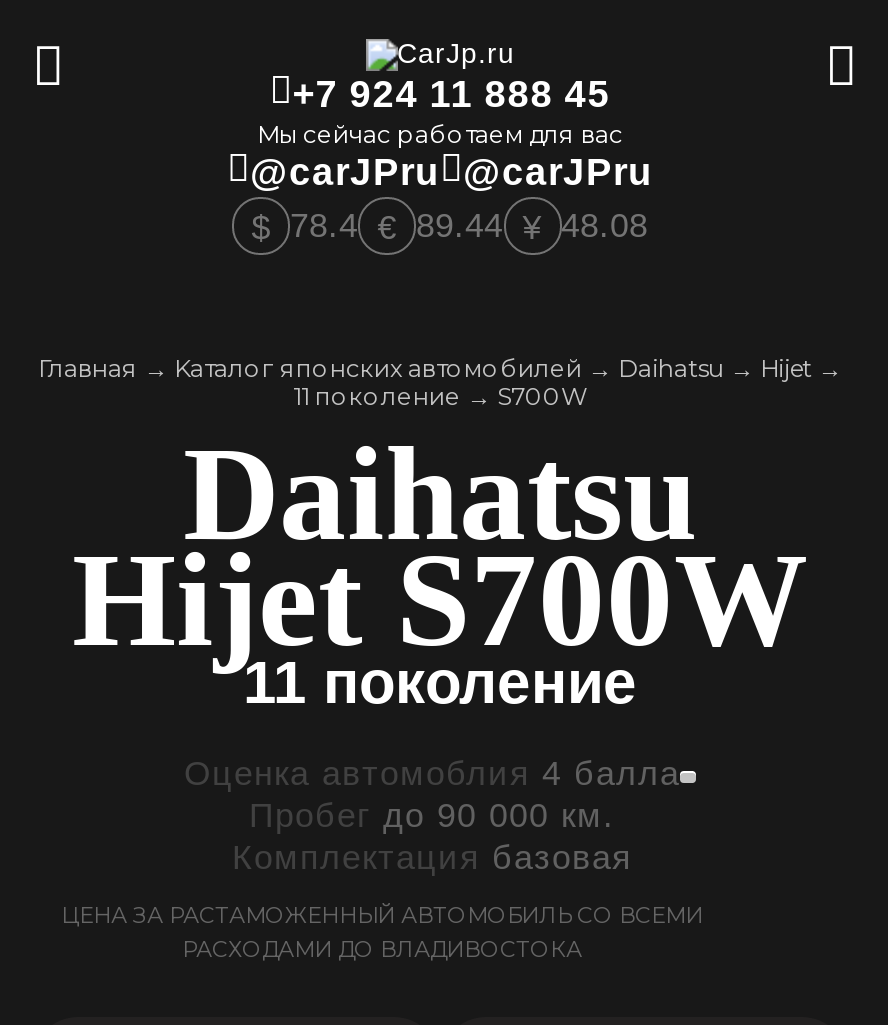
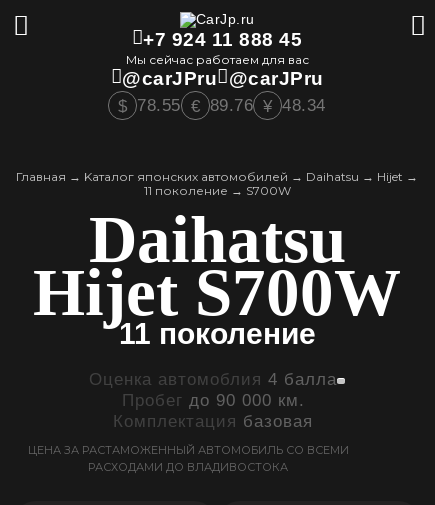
- $ 78.4 € 89.44 ¥ 48.08
+ $ 78.55 € 89.76 ¥ 48.34
